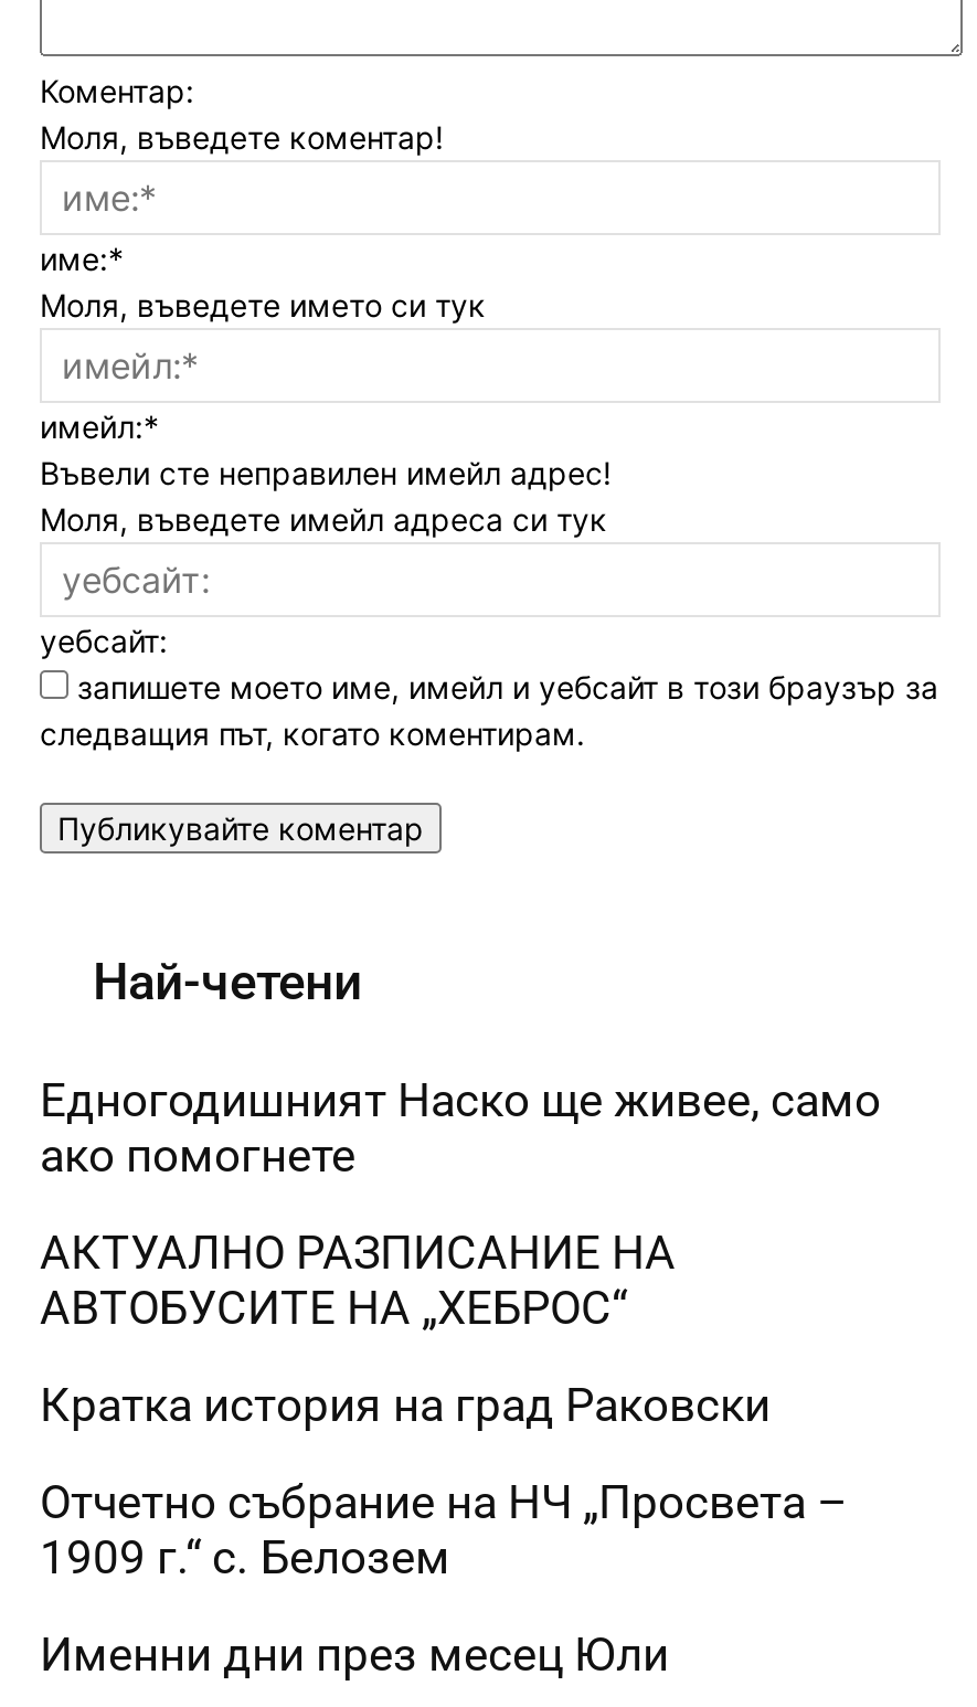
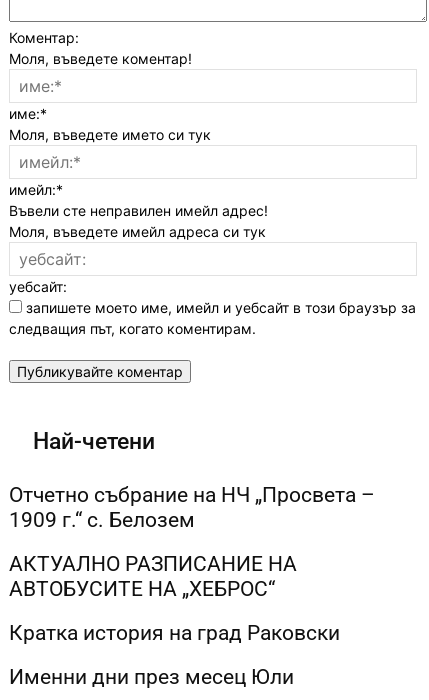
- Едногодишният Наско ще живее, само
- ако помогнете

moved up: Отчетно събрание на НЧ „Просвета – | 1909 г.“ с. Белозем
